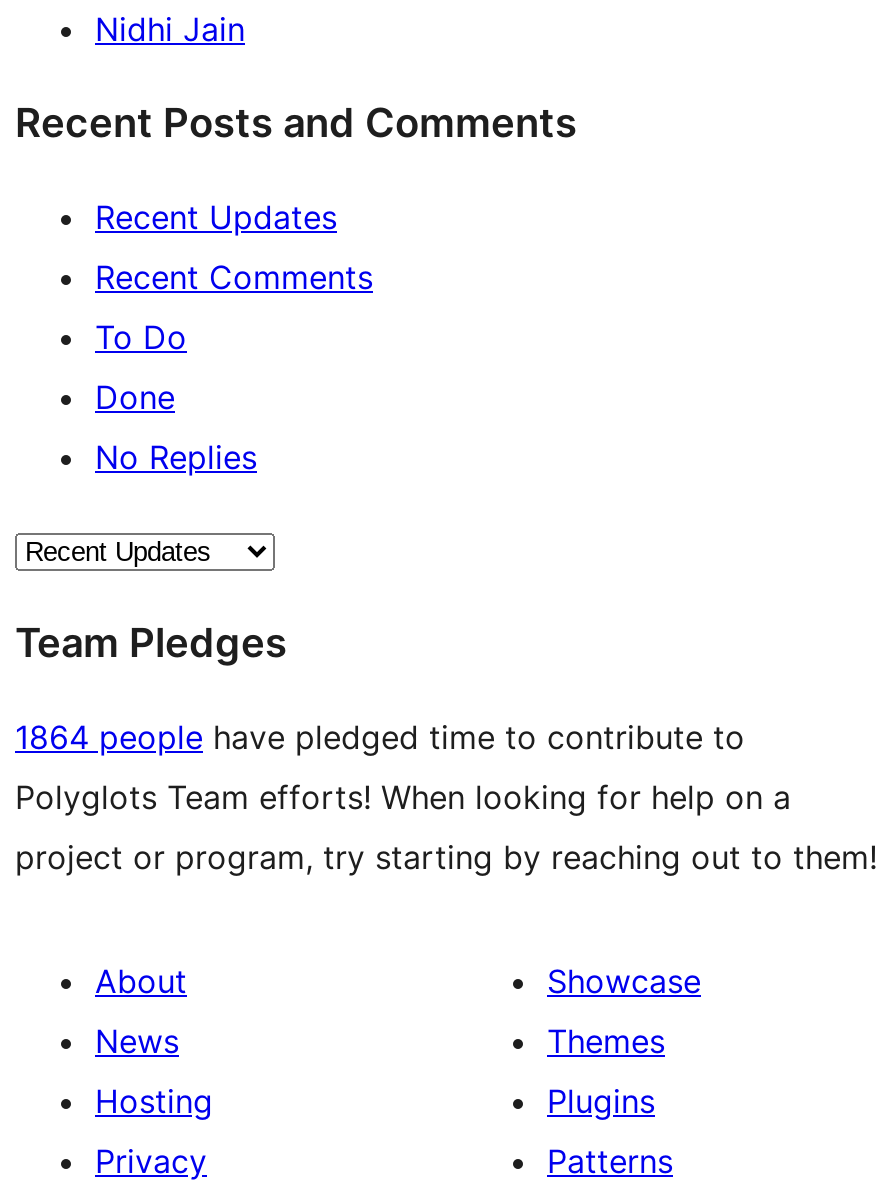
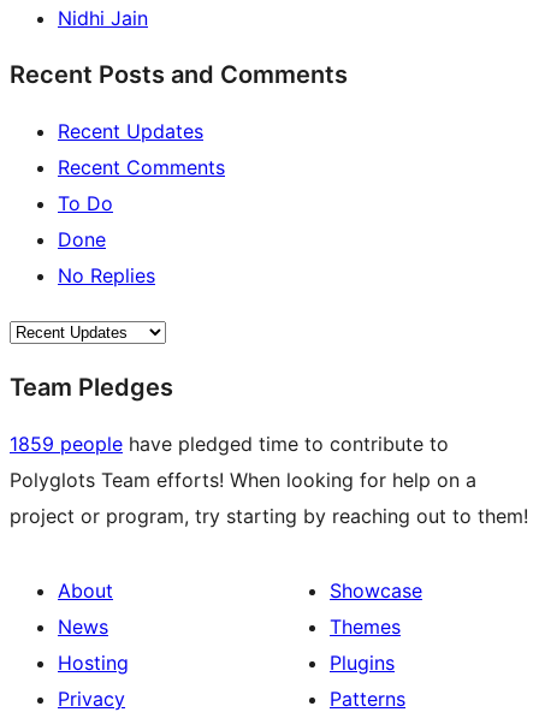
- 1864 people have pledged time to contribute to
+ 1859 people have pledged time to contribute to
